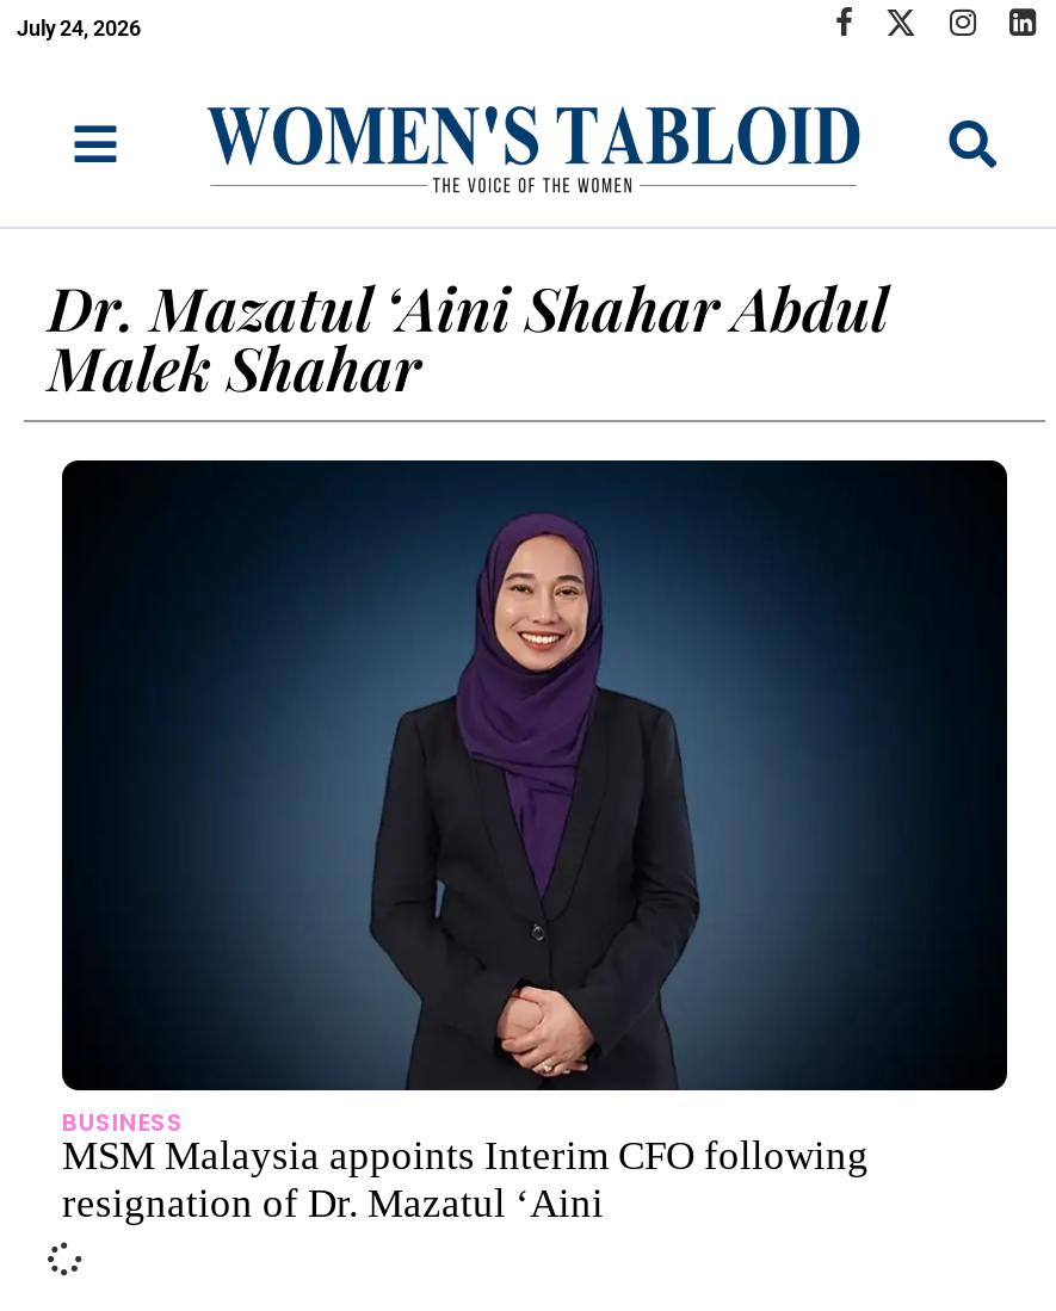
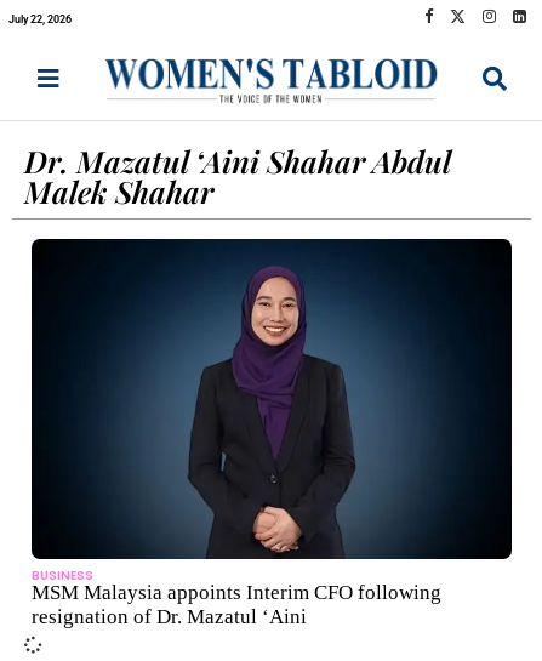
- July 24, 2026
+ July 22, 2026
